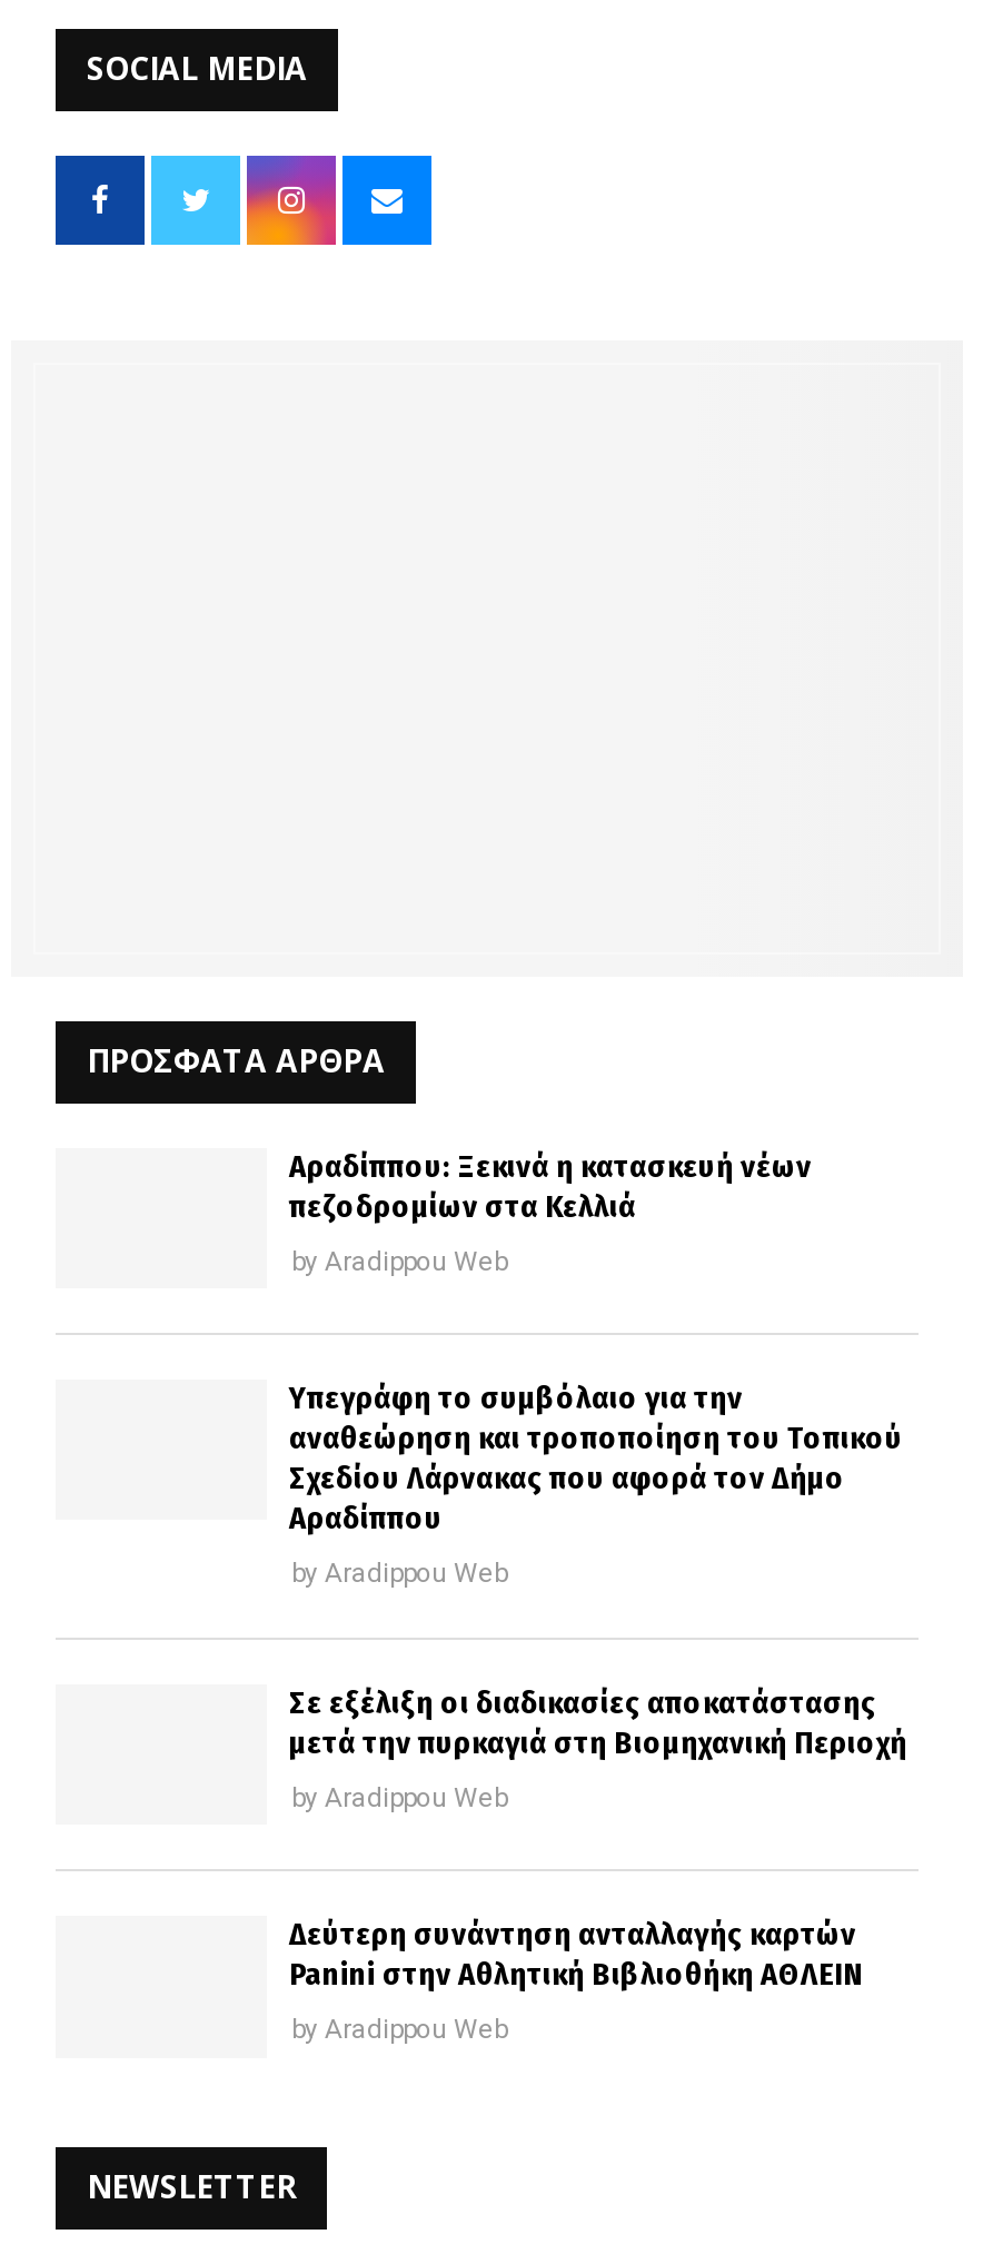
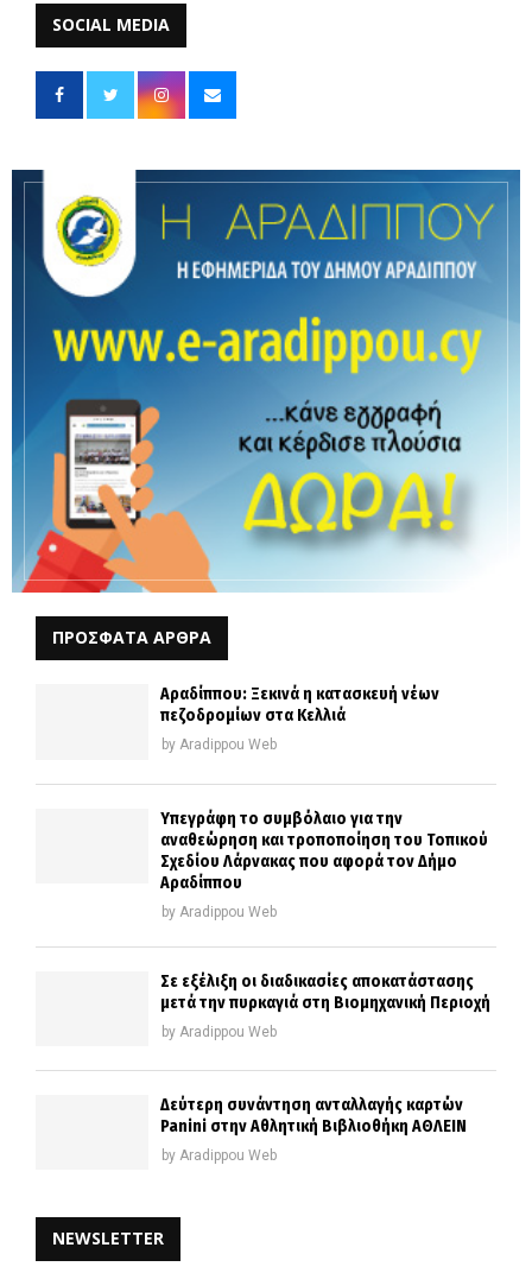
+ [image]
